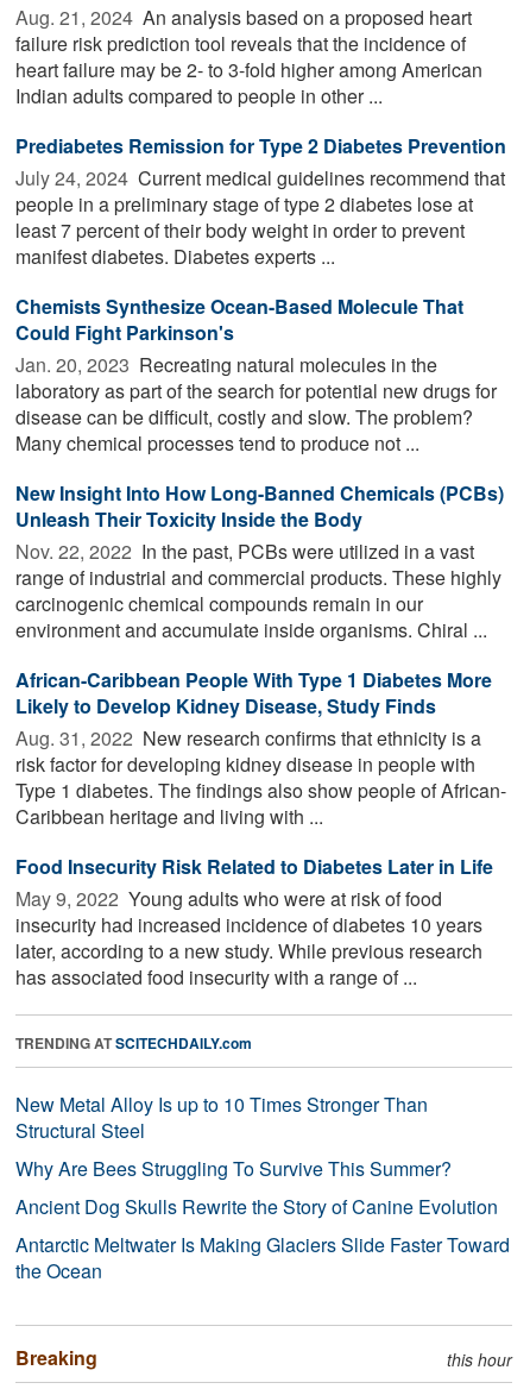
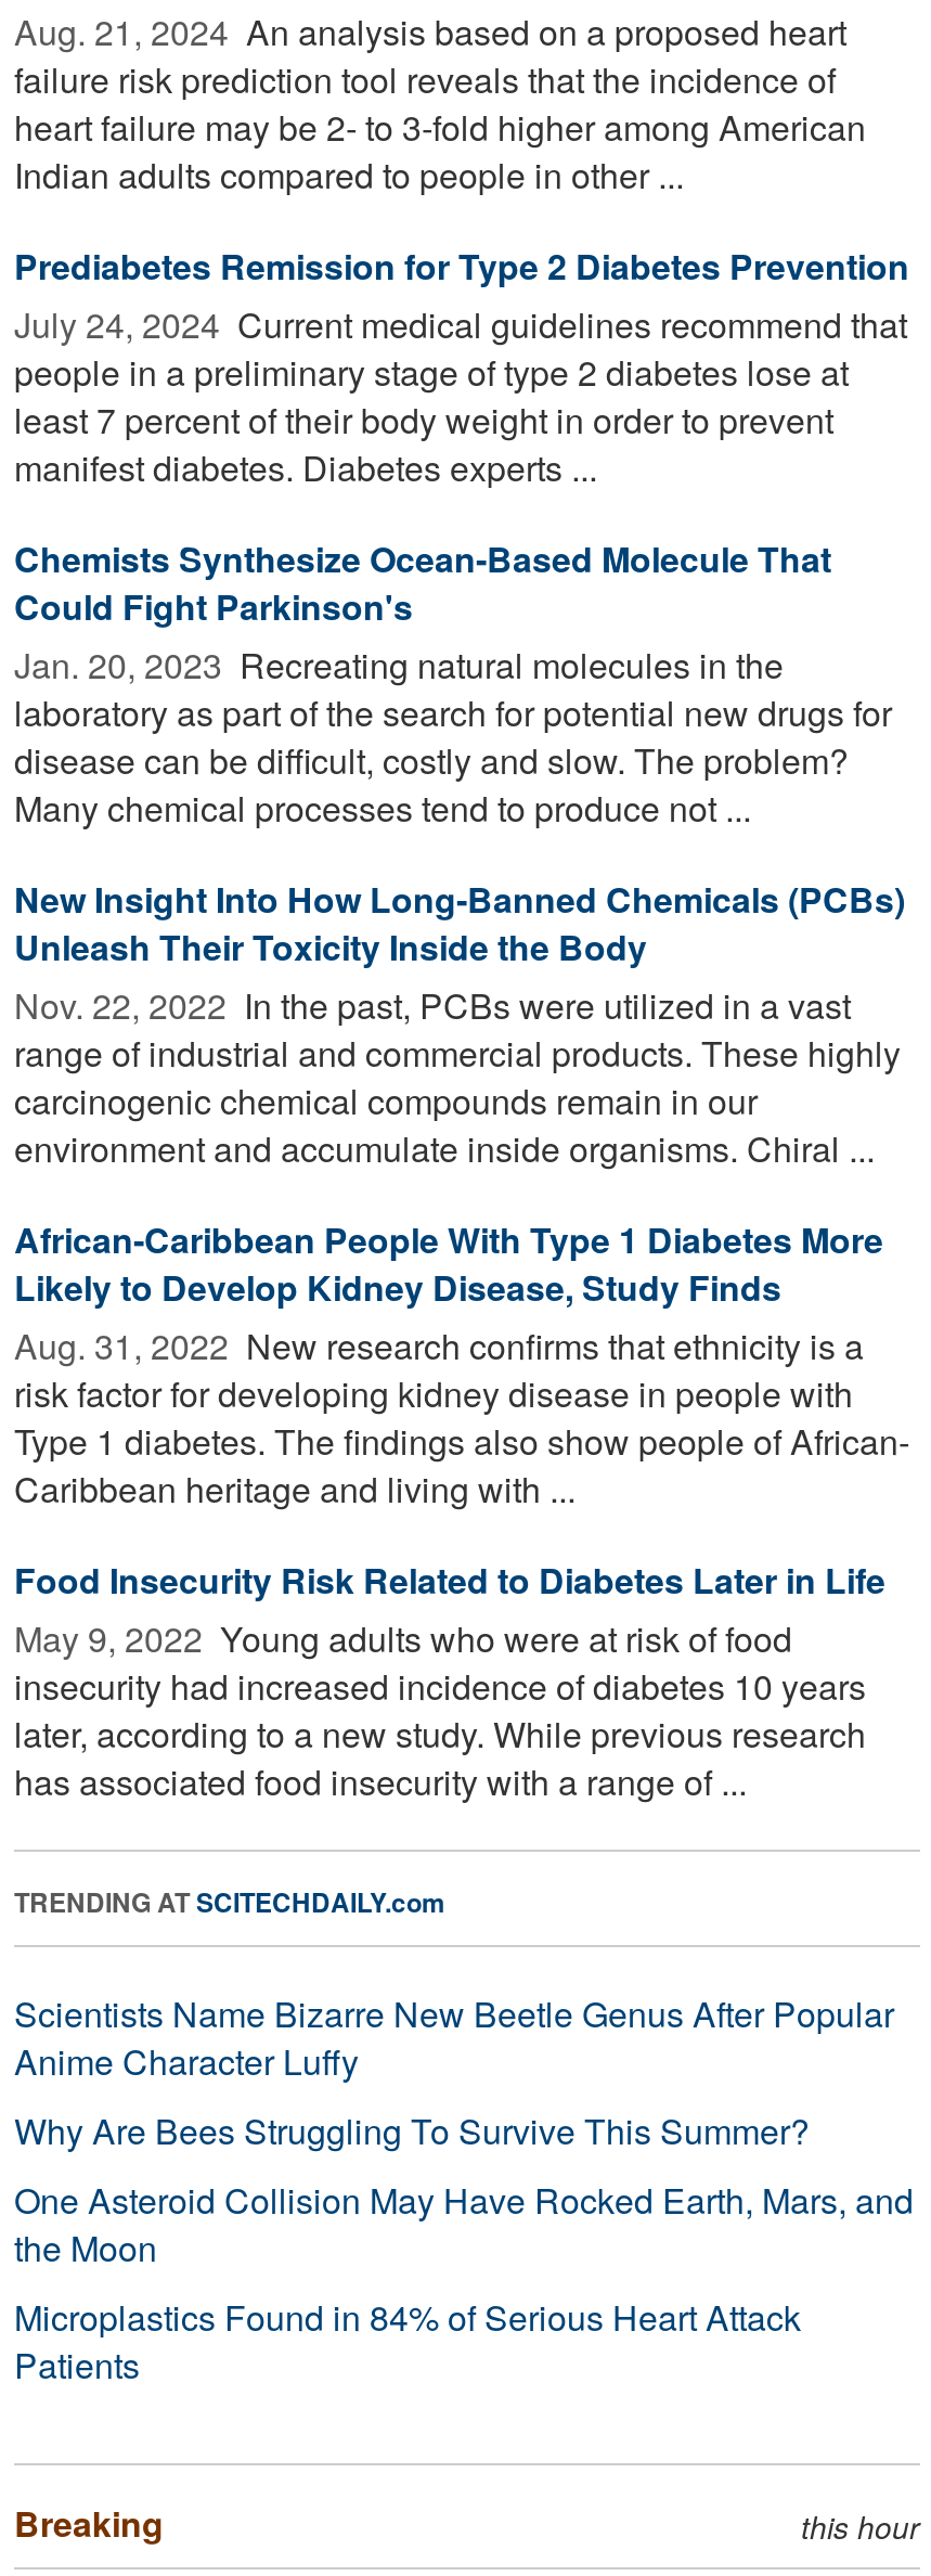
- New Metal Alloy Is up to 10 Times Stronger Than
- Structural Steel
+ Scientists Name Bizarre New Beetle Genus After Popular
+ Anime Character Luffy

- Ancient Dog Skulls Rewrite the Story of Canine Evolution
- Antarctic Meltwater Is Making Glaciers Slide Faster Toward
- the Ocean
+ One Asteroid Collision May Have Rocked Earth, Mars, and
+ the Moon
+ Microplastics Found in 84% of Serious Heart Attack
+ Patients
